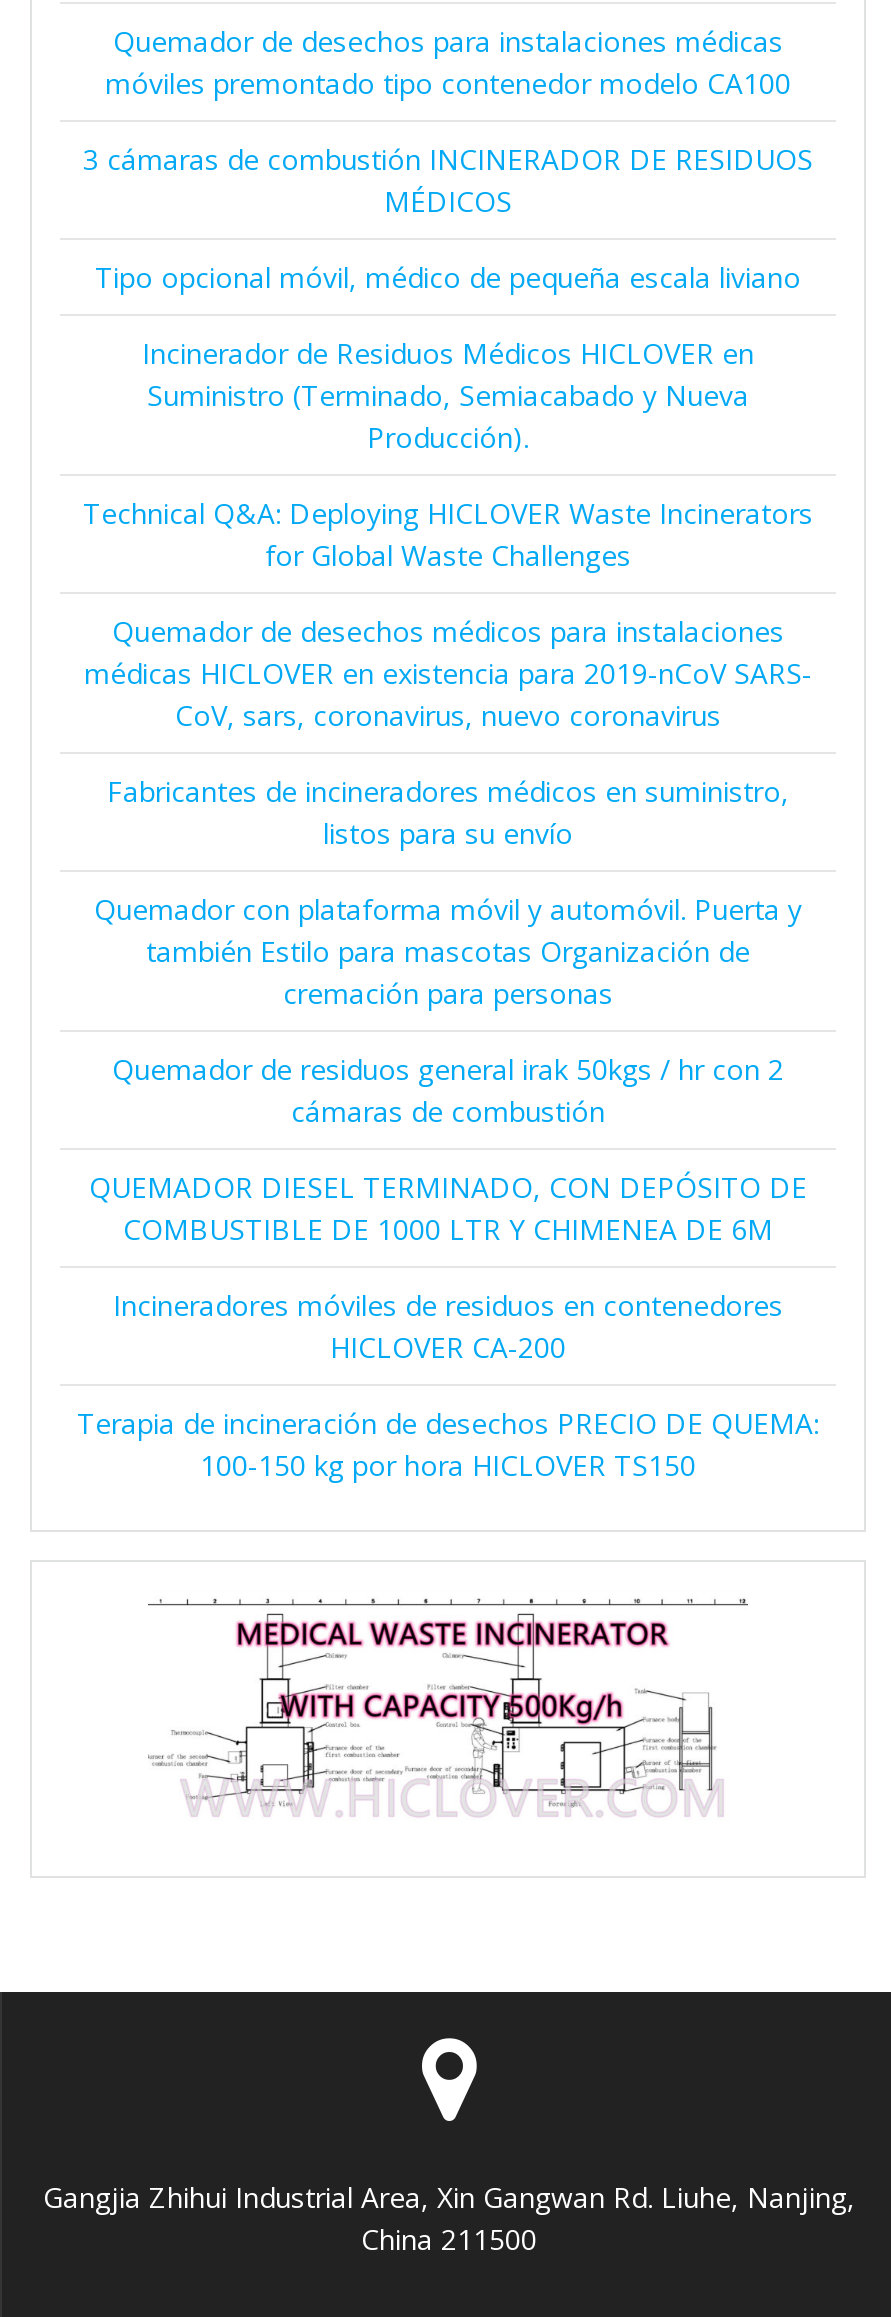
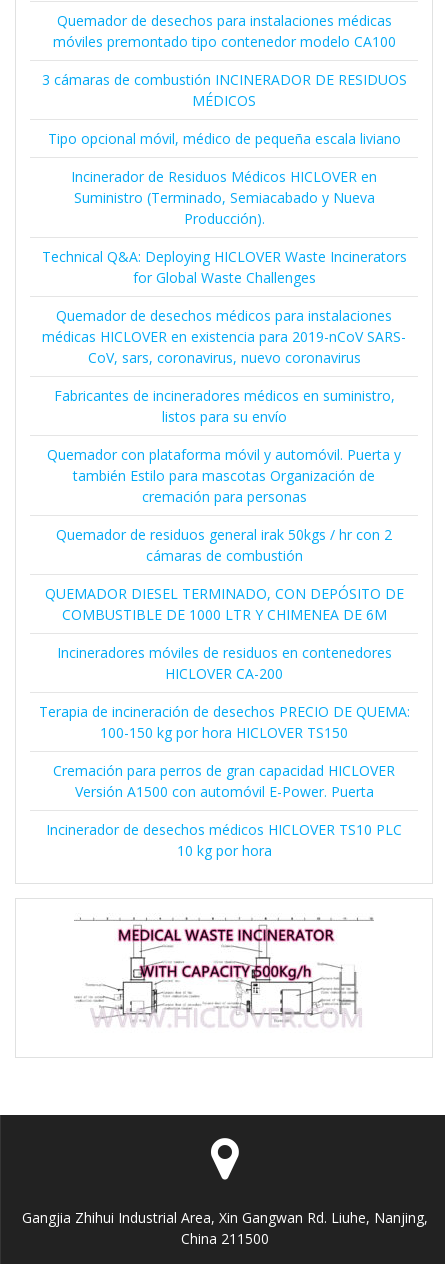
+ Cremación para perros de gran capacidad HICLOVER
+ Versión A1500 con automóvil E-Power. Puerta
+ Incinerador de desechos médicos HICLOVER TS10 PLC
+ 10 kg por hora
